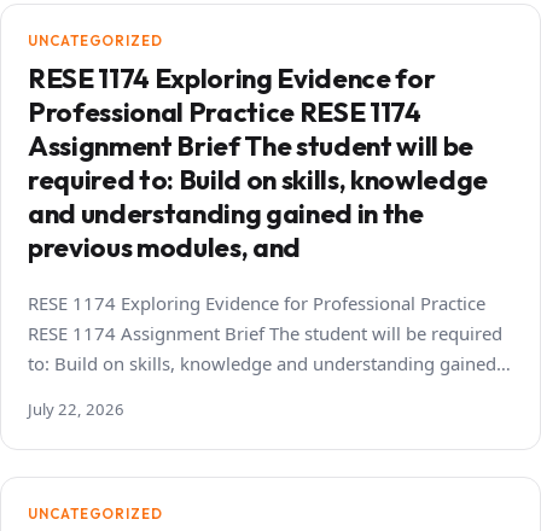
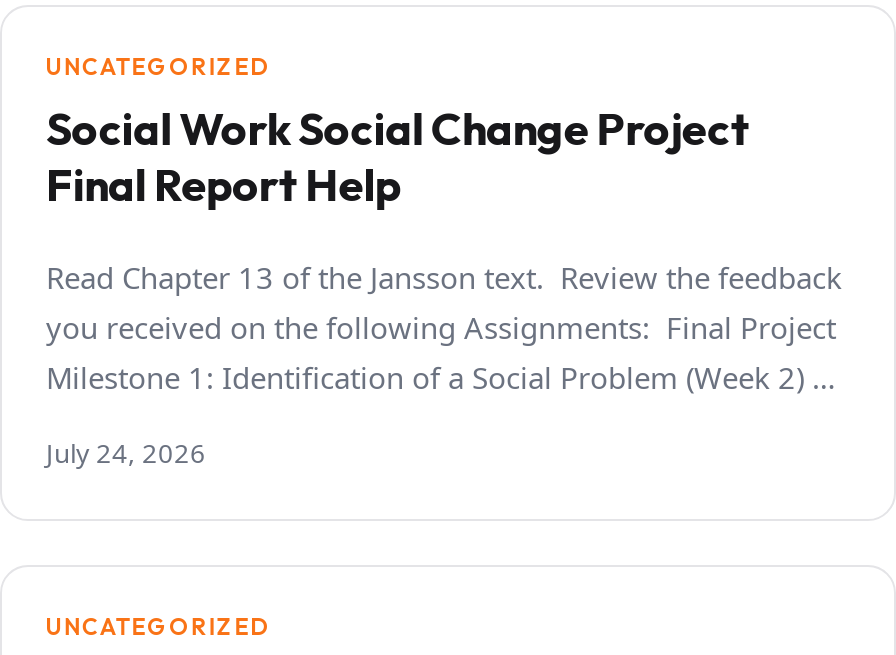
- RESE 1174 Exploring Evidence for
- Professional Practice RESE 1174
- Assignment Brief The student will be
- required to: Build on skills, knowledge
- and understanding gained in the
- previous modules, and
+ Social Work Social Change Project
+ Final Report Help

- RESE 1174 Exploring Evidence for Professional Practice
- RESE 1174 Assignment Brief The student will be required
- to: Build on skills, knowledge and understanding gained…
+ Read Chapter 13 of the Jansson text. Review the feedback
+ you received on the following Assignments: Final Project
+ Milestone 1: Identification of a Social Problem (Week 2) …

- July 22, 2026
+ July 24, 2026
